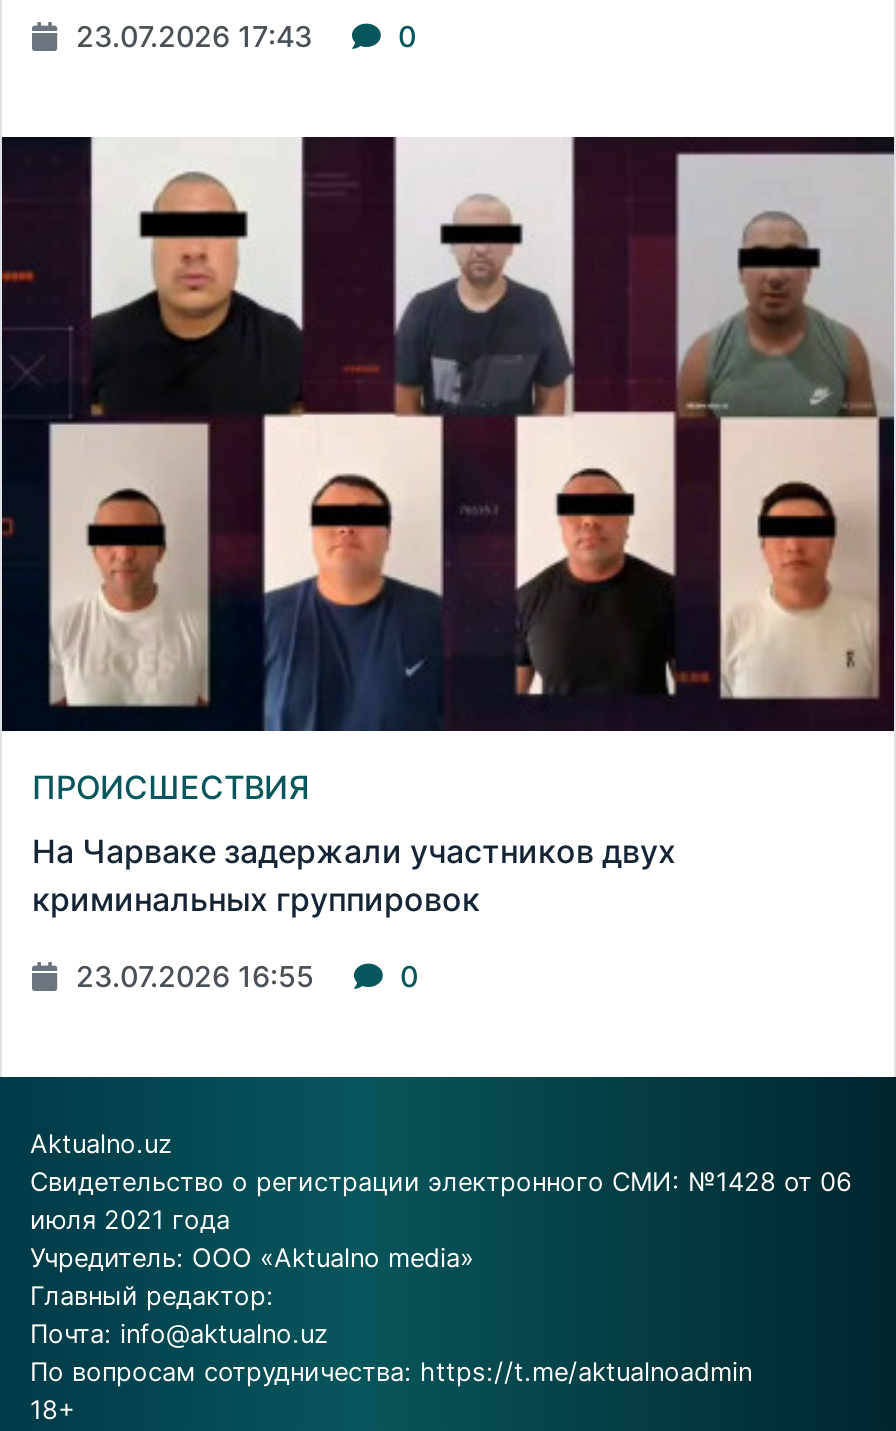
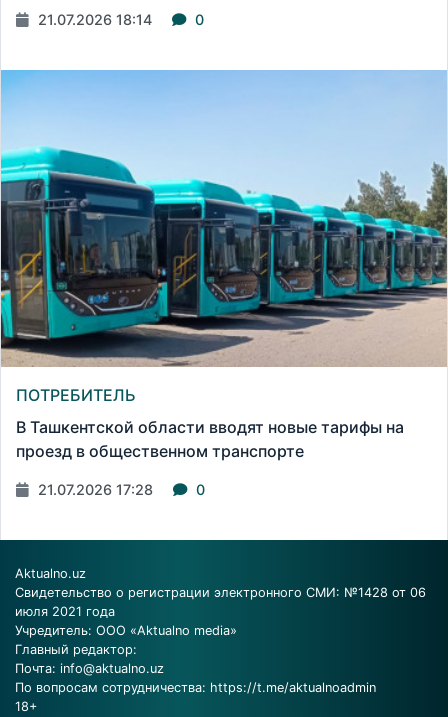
- 23.07.2026 17:43
+ 21.07.2026 18:14

- [image]
- ПРОИСШЕСТВИЯ
+ [image]
+ ПОТРЕБИТЕЛЬ

- На Чарваке задержали участников двух
- криминальных группировок
+ В Ташкентской области вводят новые тарифы на
+ проезд в общественном транспорте

- 23.07.2026 16:55
+ 21.07.2026 17:28
